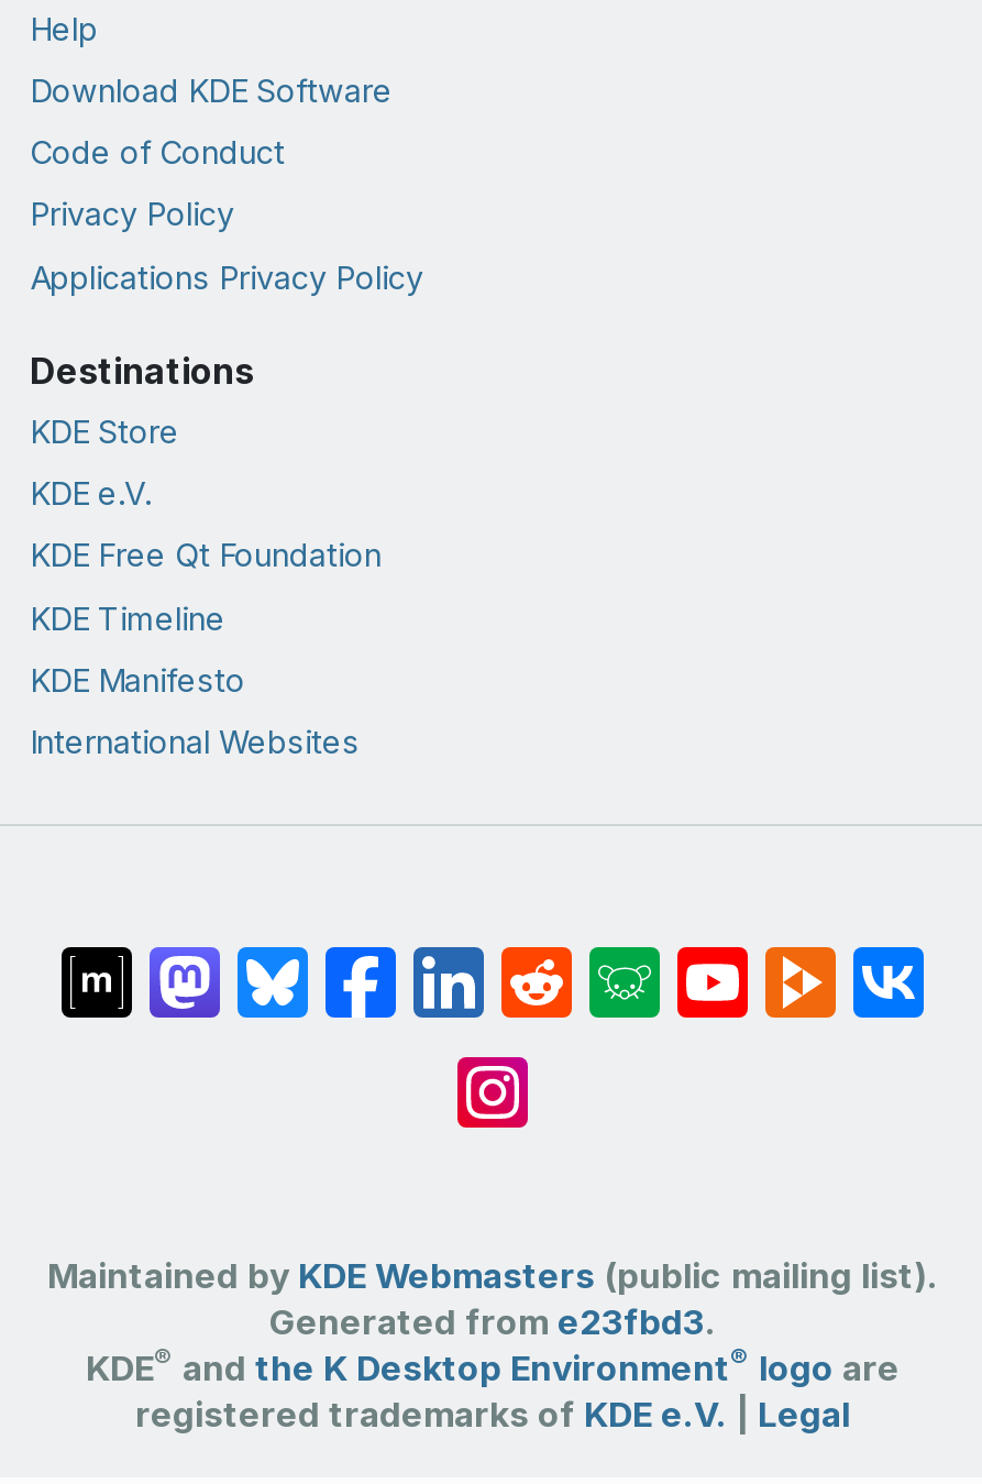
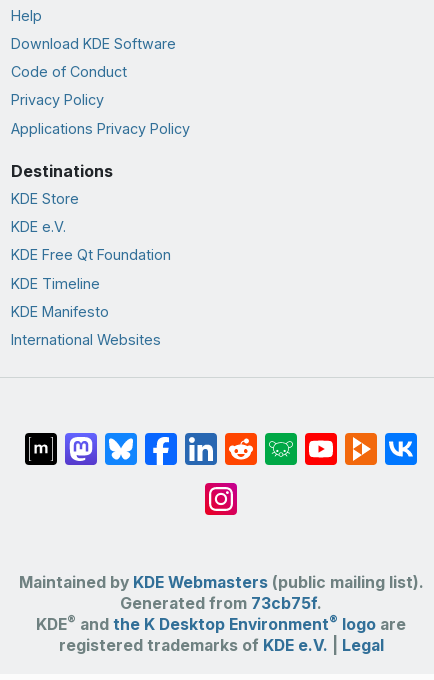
- Generated from e23fbd3.
+ Generated from 73cb75f.
